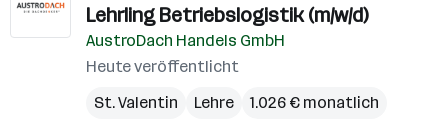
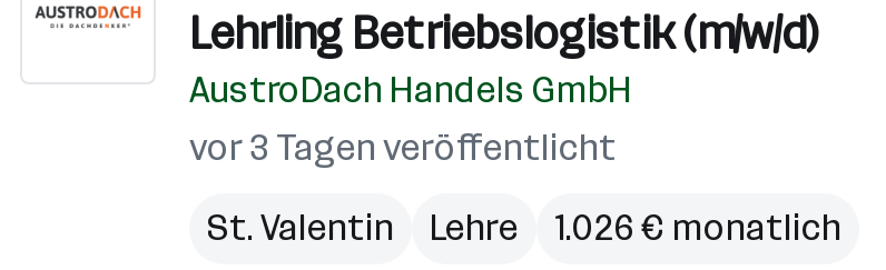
- Heute veröffentlicht
+ vor 3 Tagen veröffentlicht
